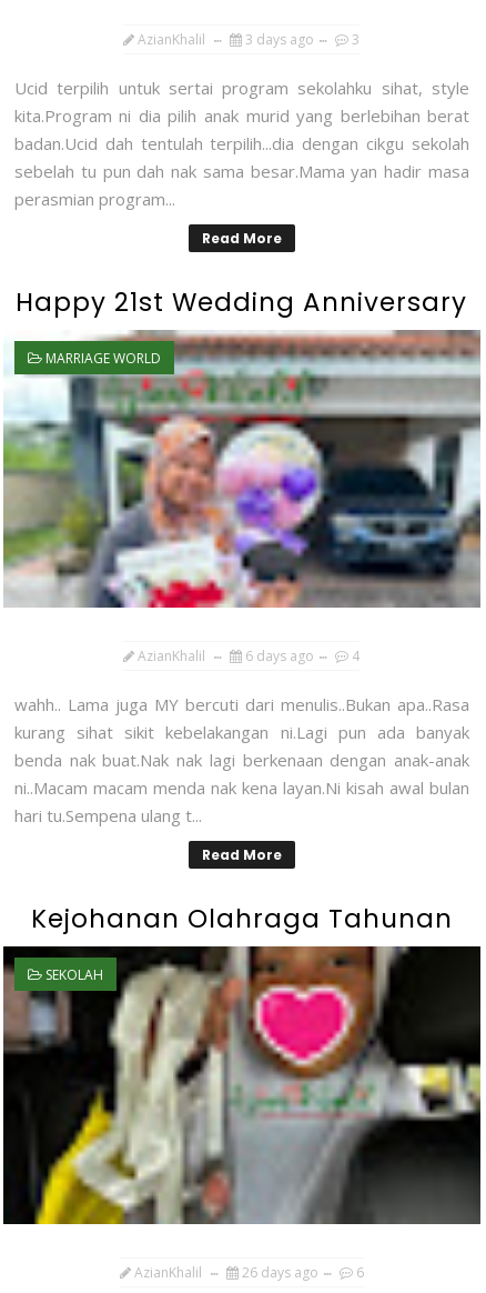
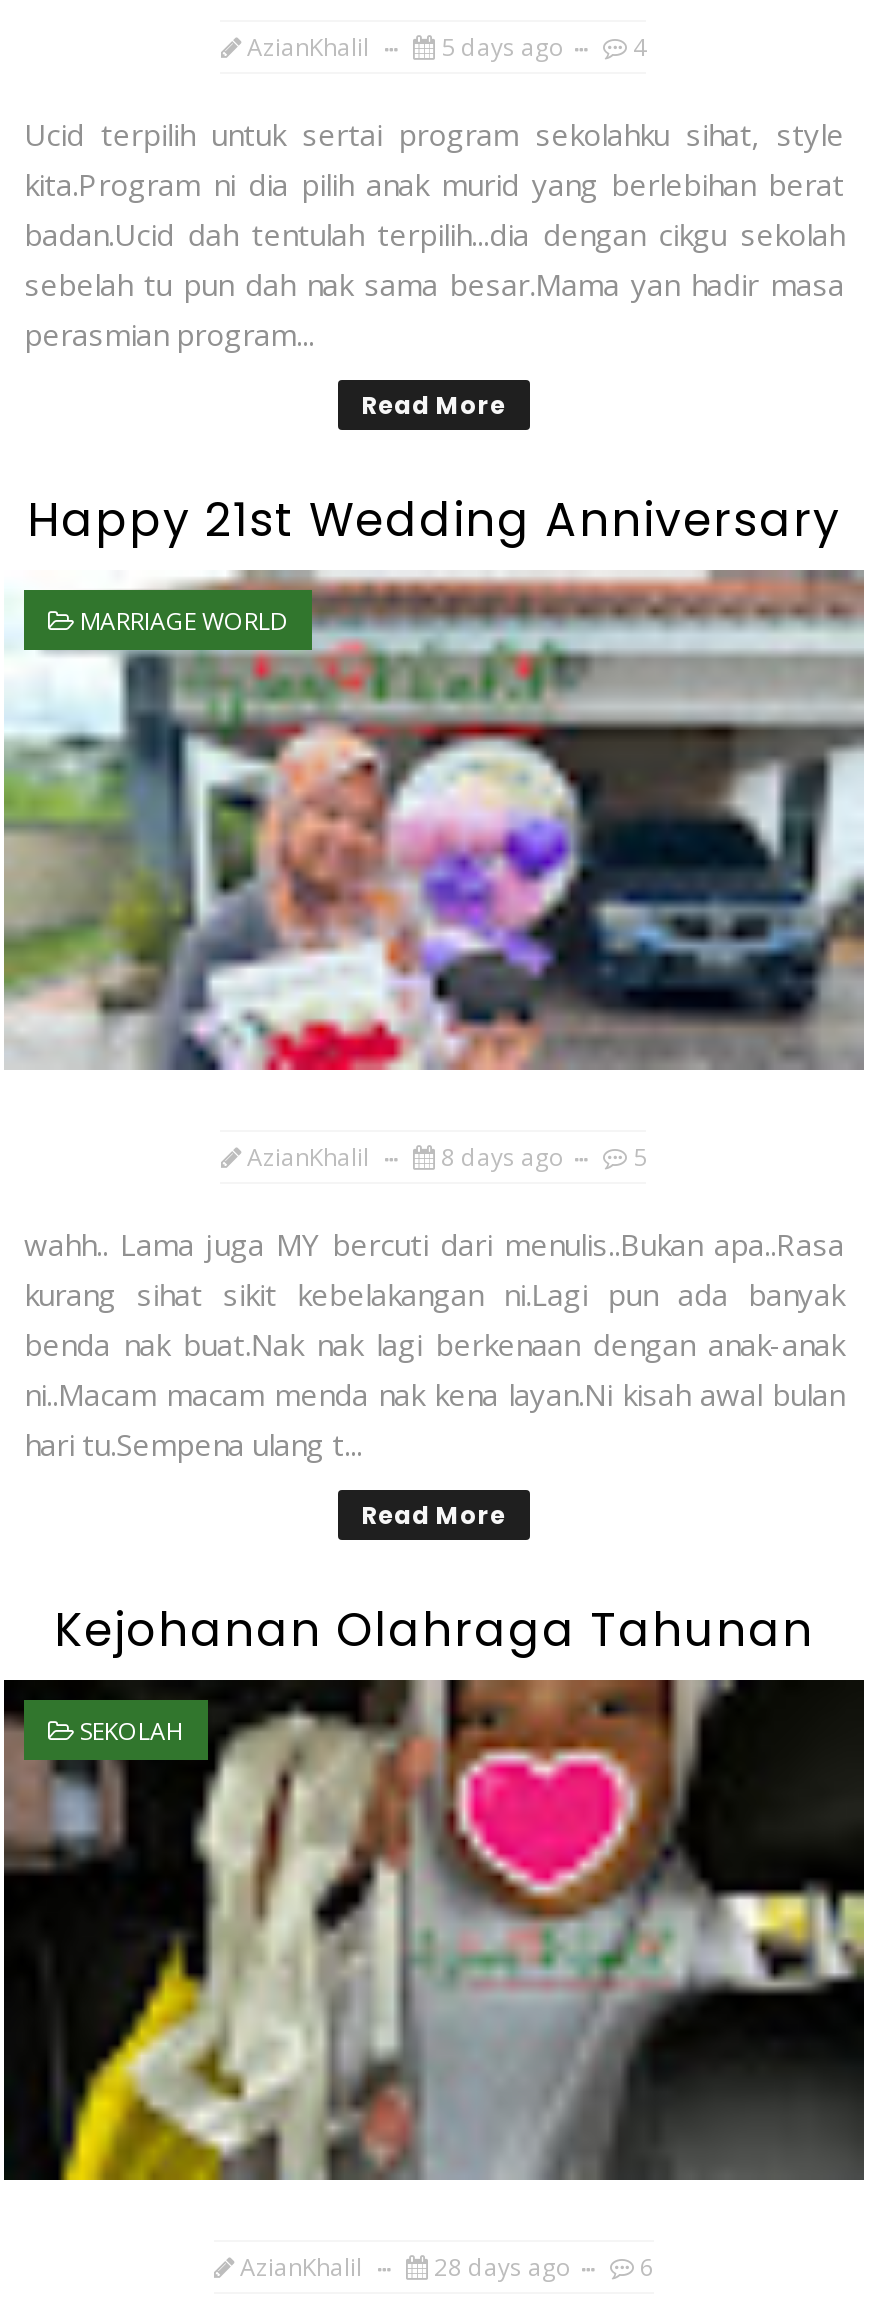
- 3 days ago
+ 5 days ago

- 3
+ 4

- 6 days ago
+ 8 days ago

- 4
+ 5

- 26 days ago 6
+ 28 days ago 6
